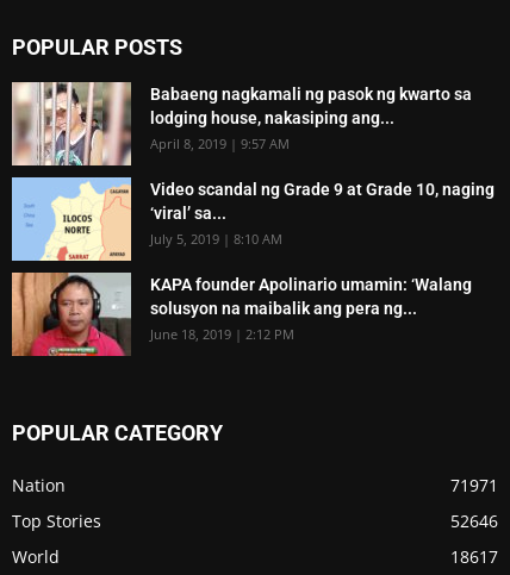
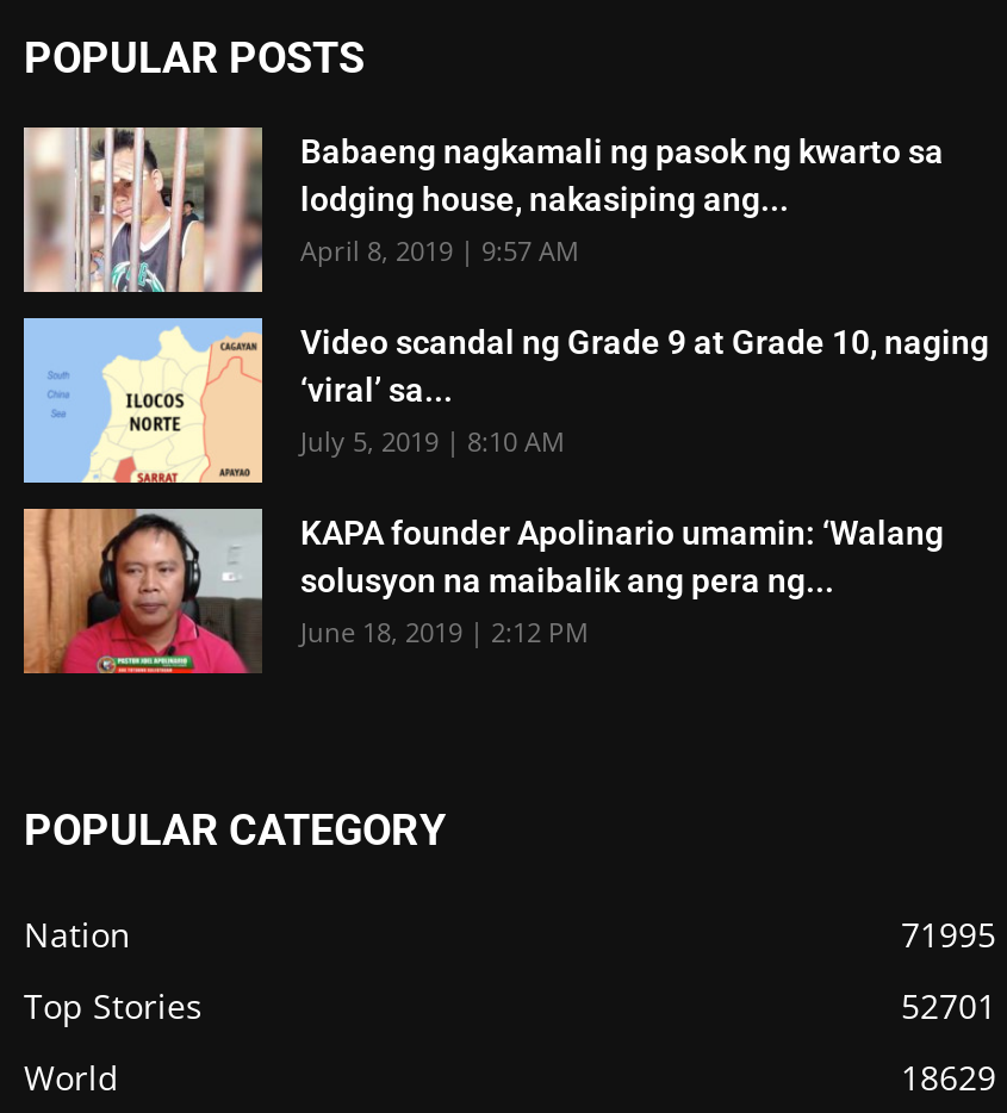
- 71971
+ 71995

- 52646
+ 52701

- 18617
+ 18629
